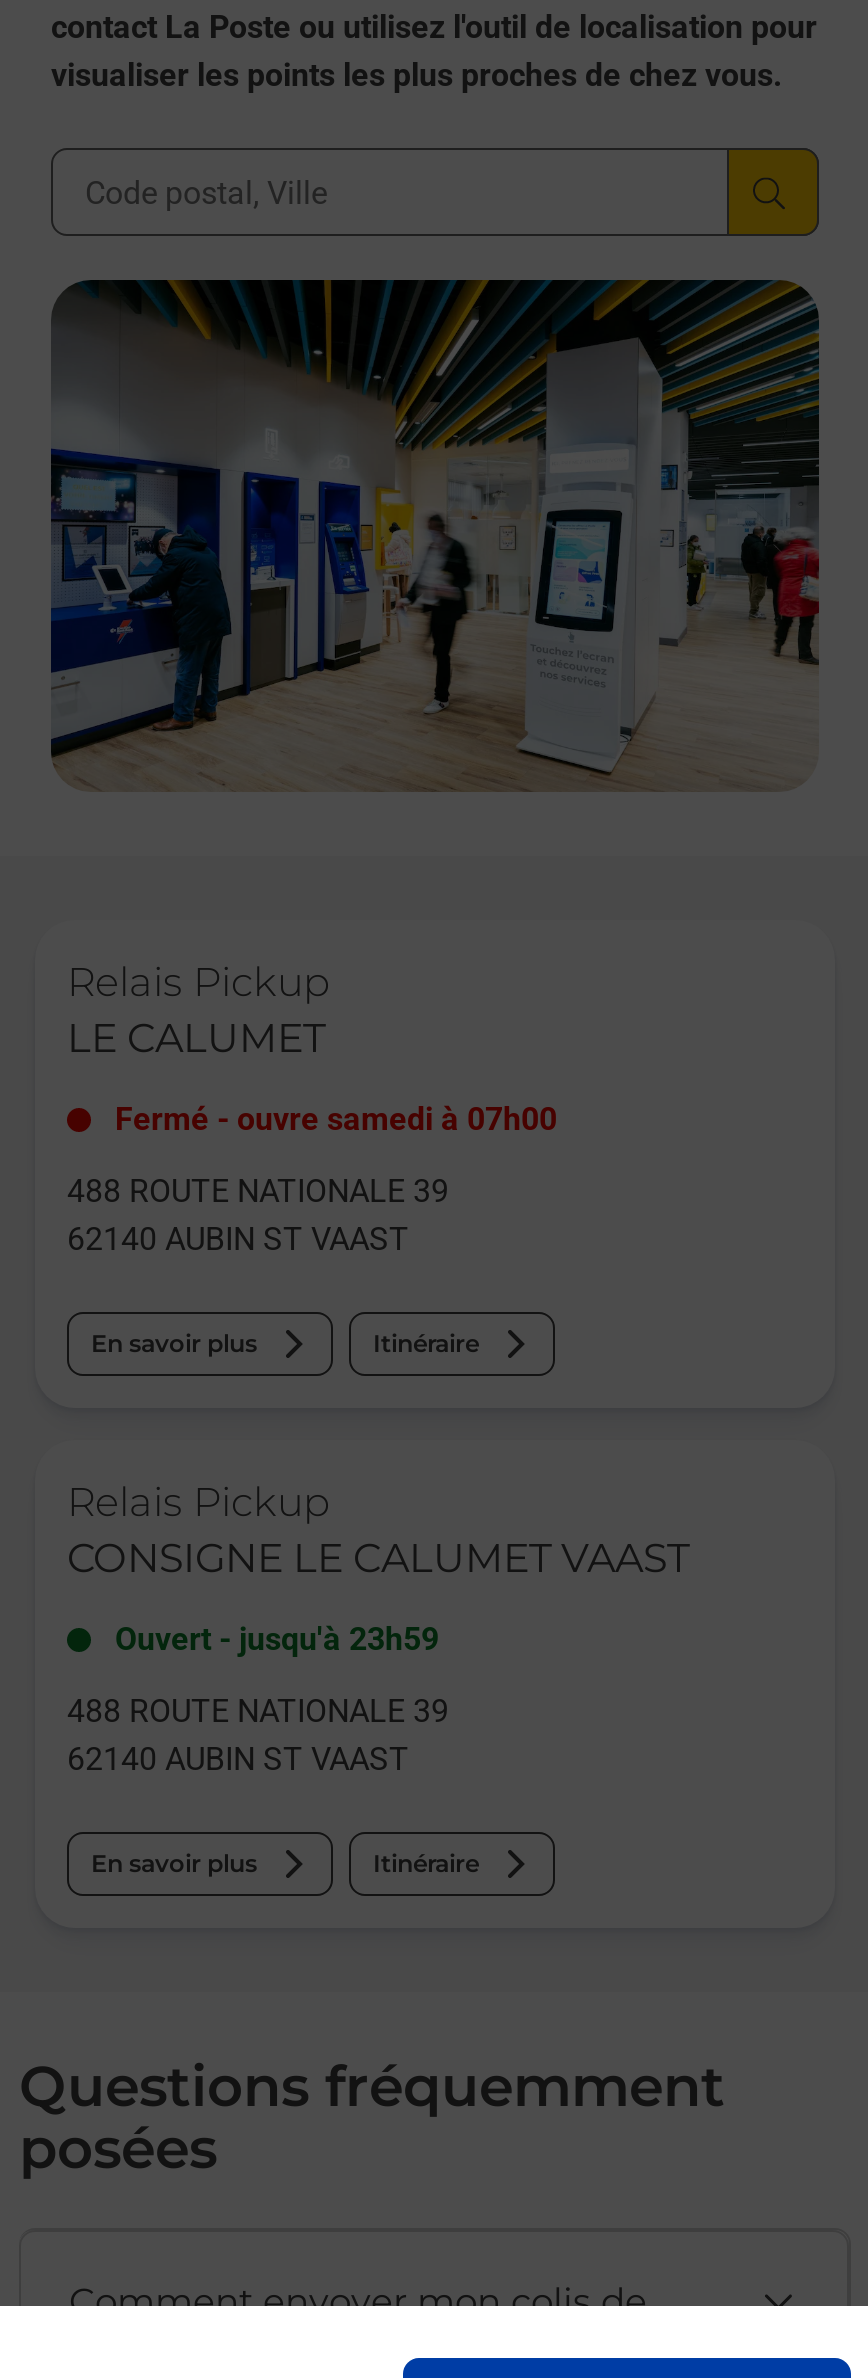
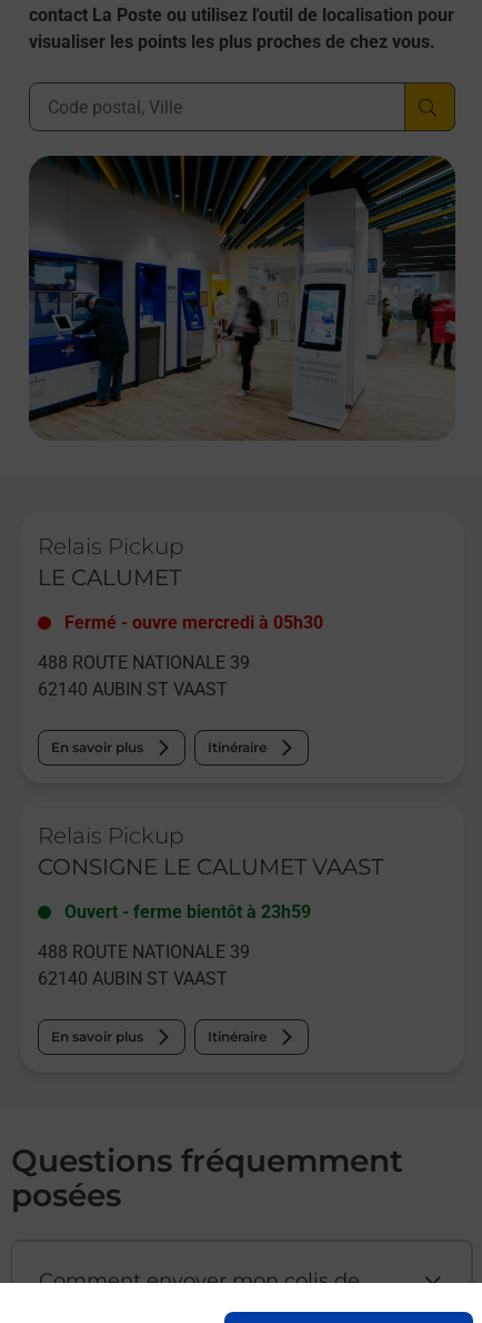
- Fermé - ouvre samedi à 07h00
+ Fermé - ouvre mercredi à 05h30

- Ouvert - jusqu'à 23h59
+ Ouvert - ferme bientôt à 23h59
